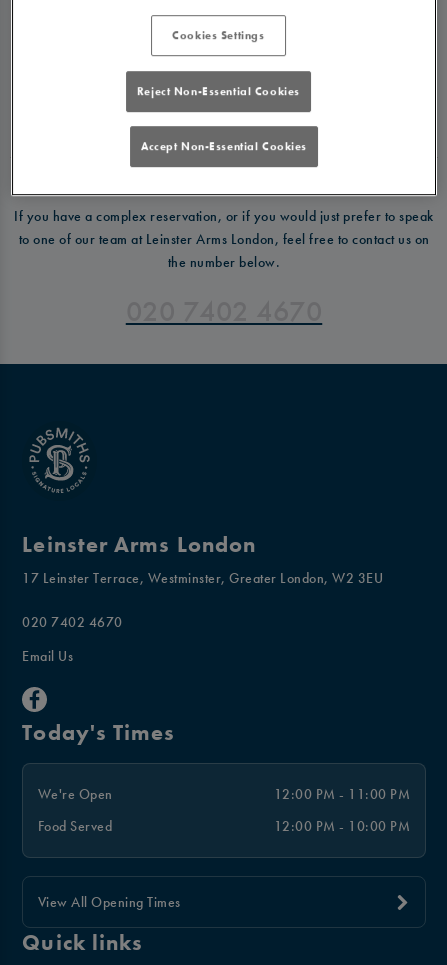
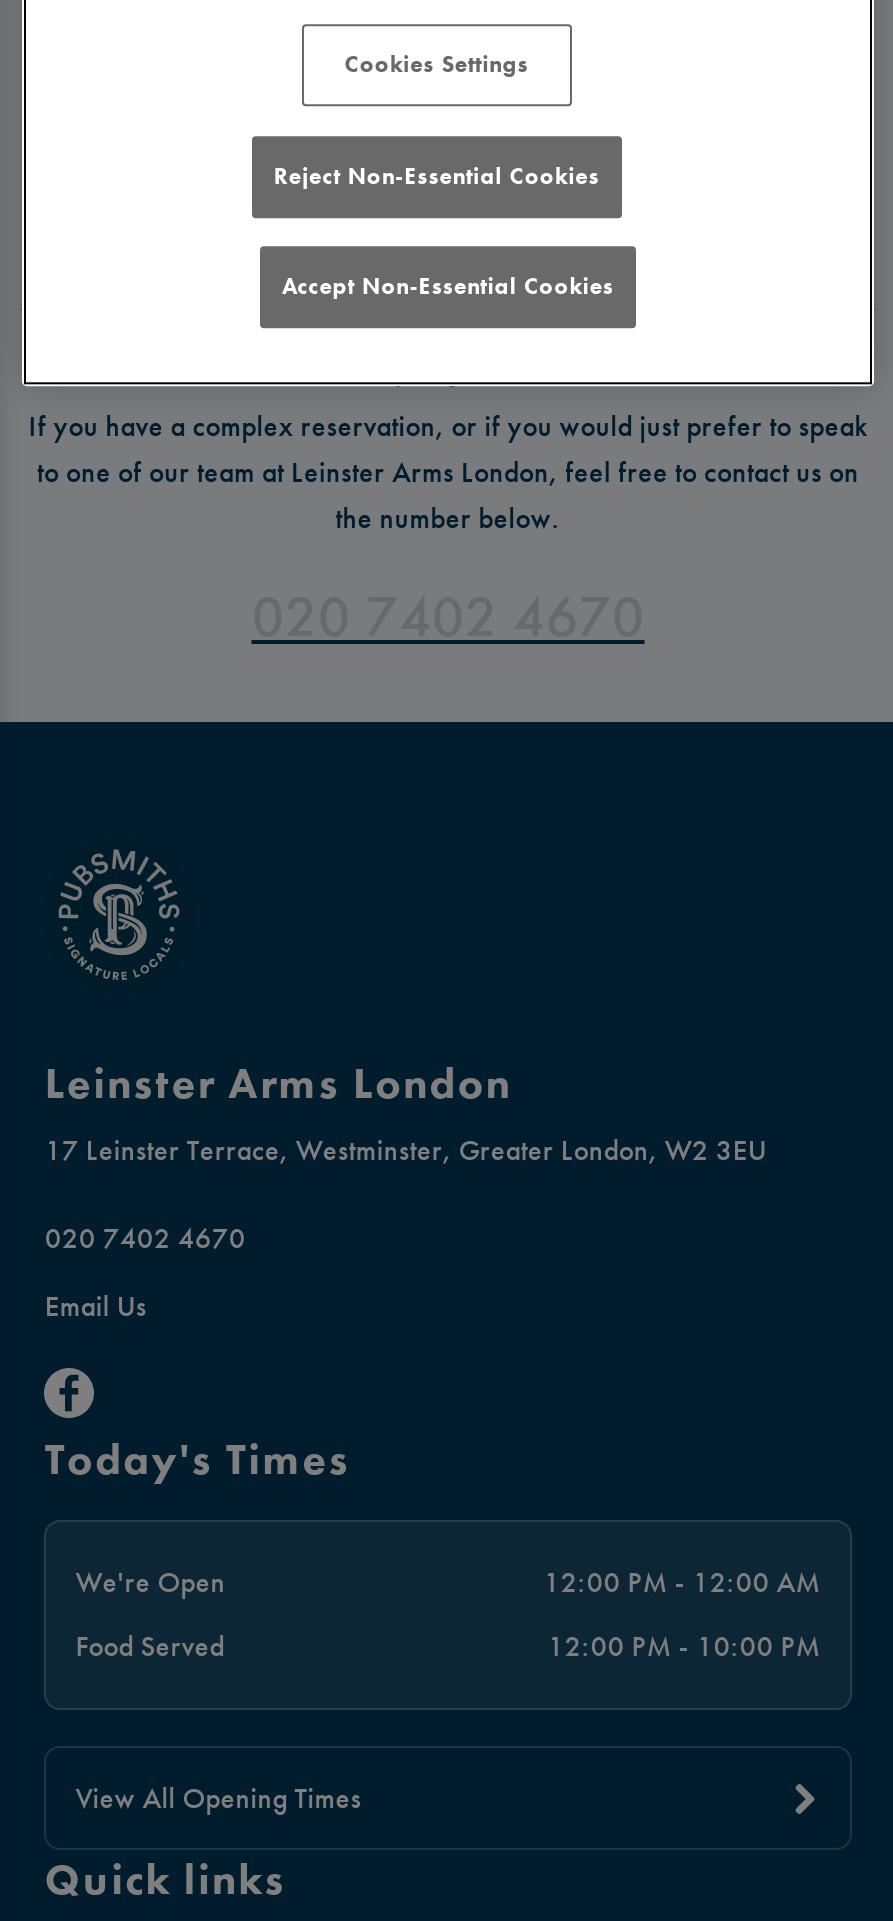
- 12:00 PM - 11:00 PM
+ 12:00 PM - 12:00 AM
